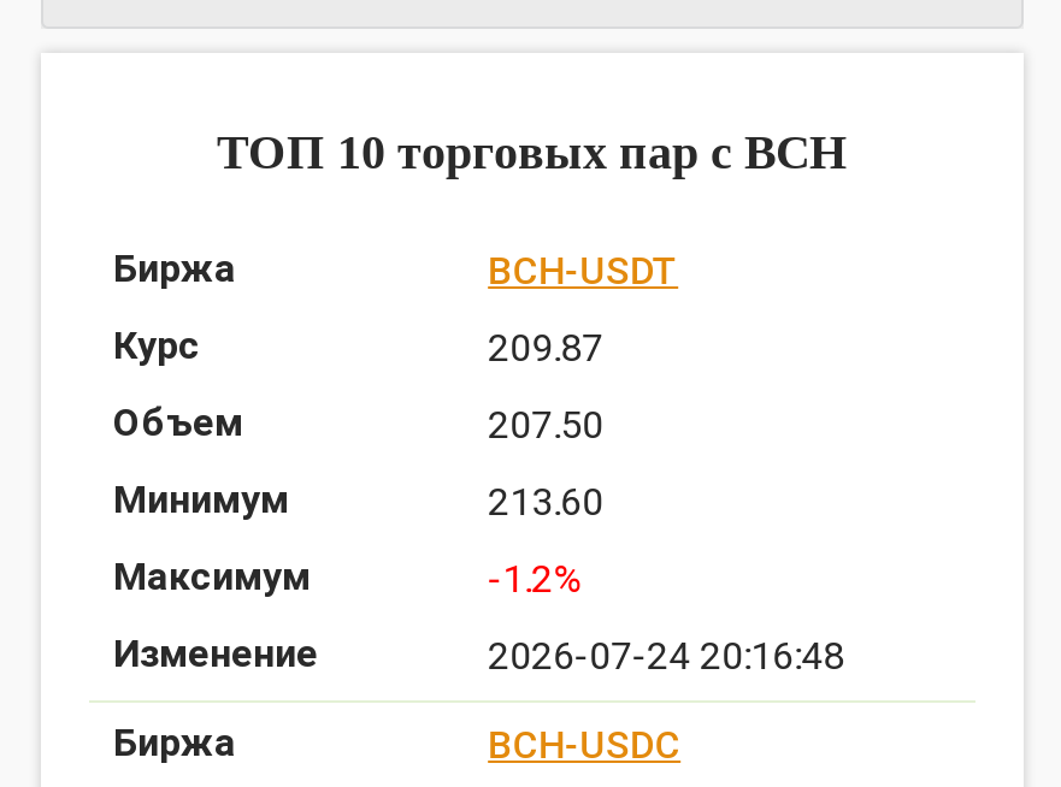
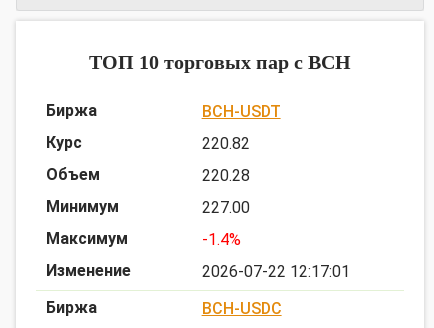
- 209.87
+ 220.82

- 207.50
+ 220.28

- 213.60
+ 227.00

- -1.2%
+ -1.4%

- 2026-07-24 20:16:48
+ 2026-07-22 12:17:01
